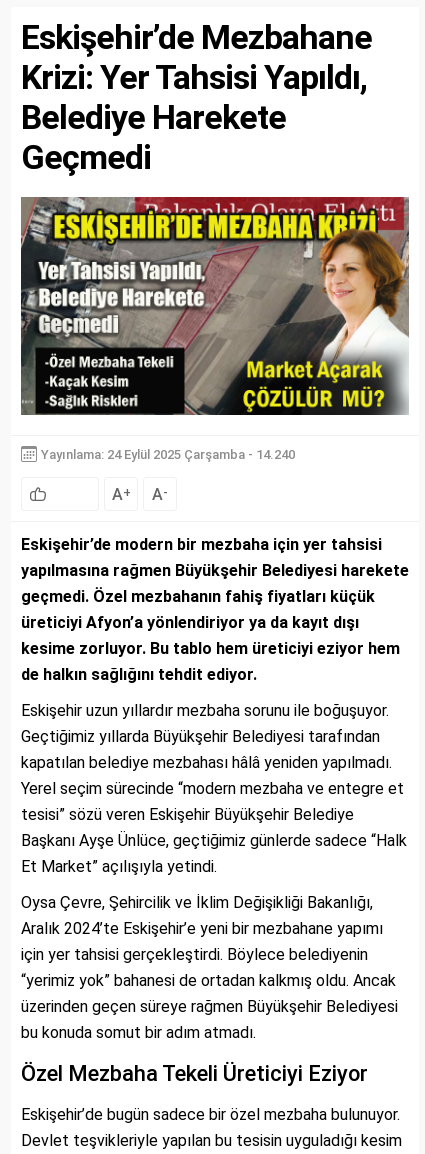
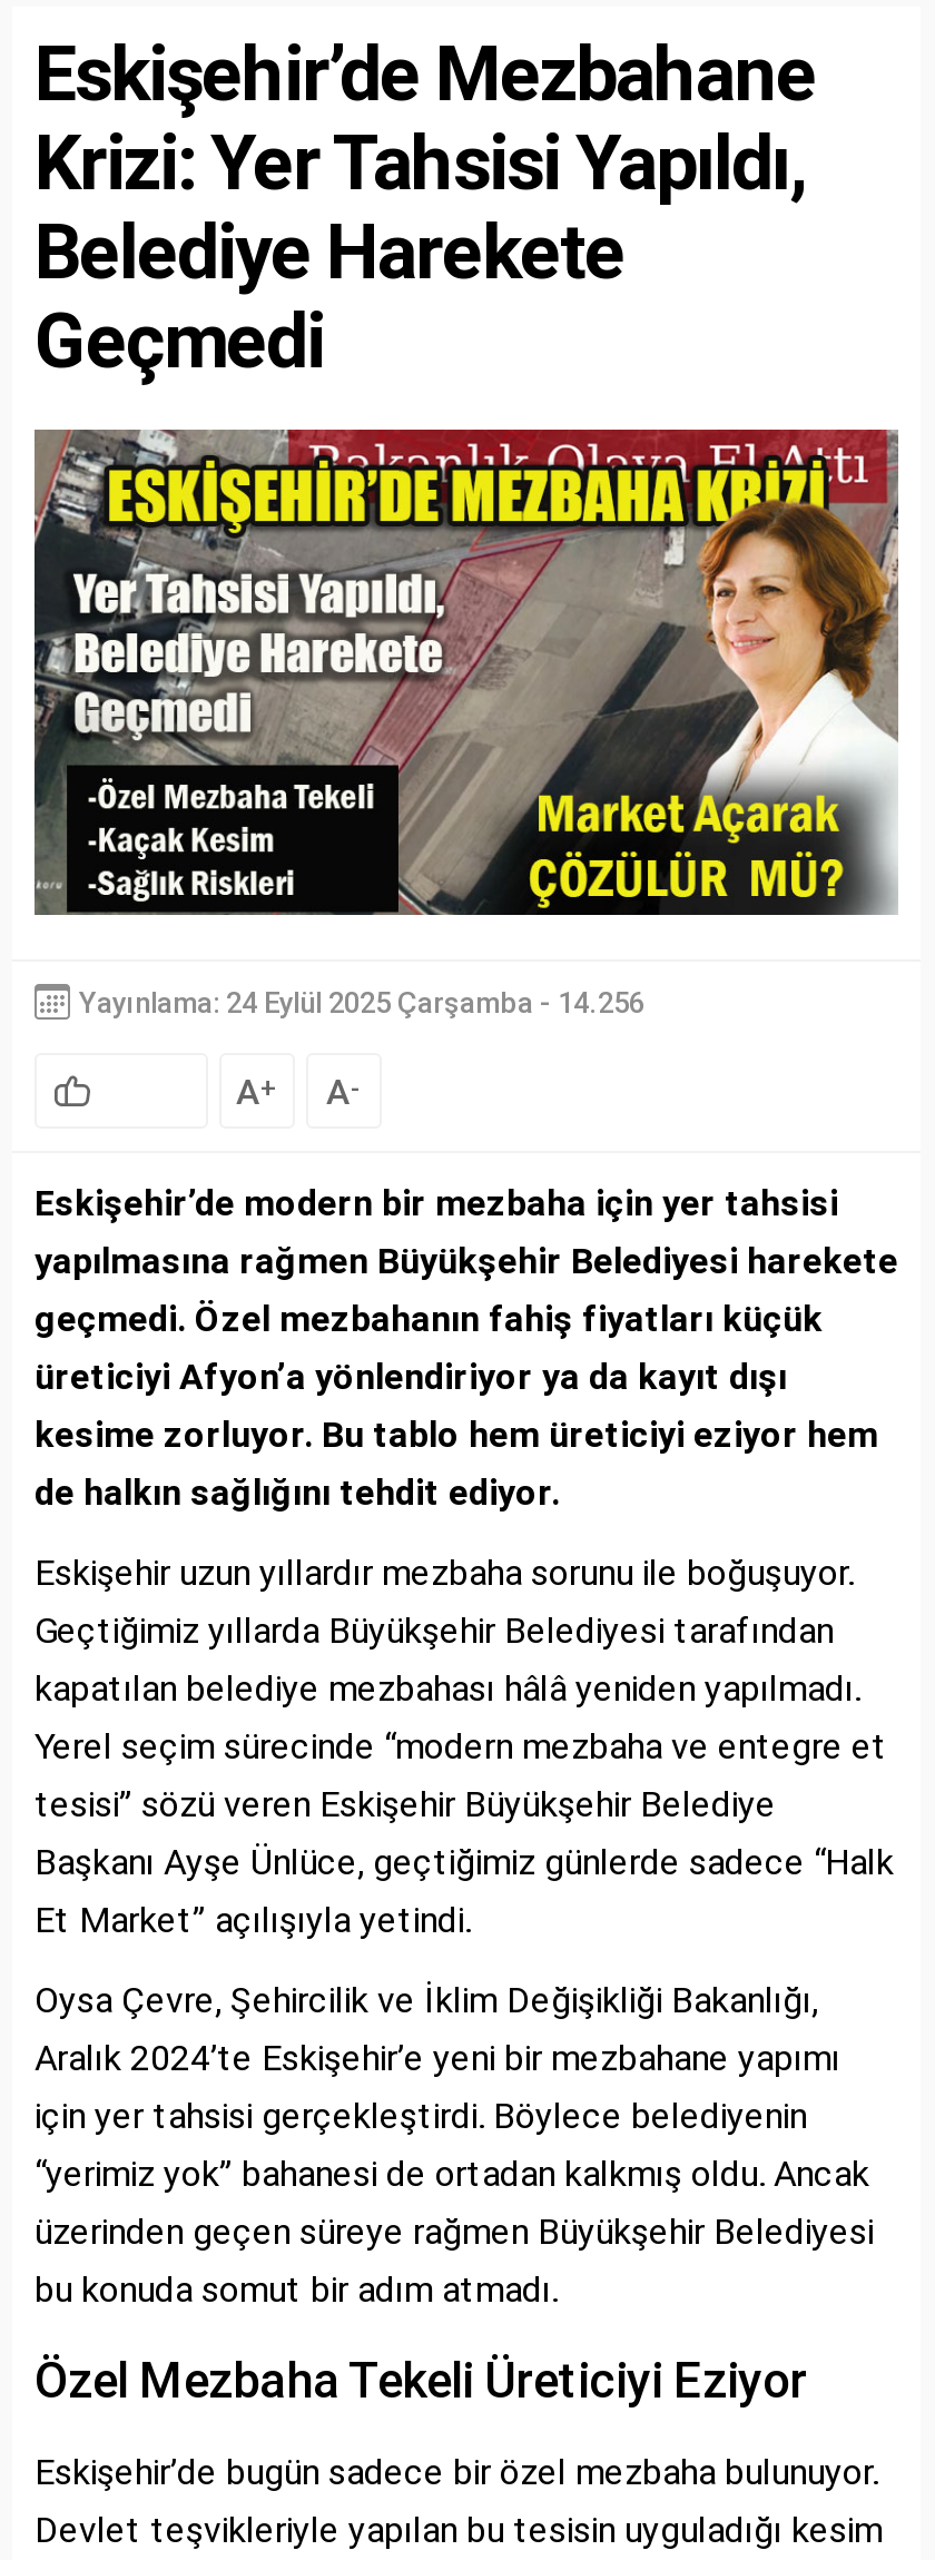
- Yayınlama: 24 Eylül 2025 Çarşamba - 14.240
+ Yayınlama: 24 Eylül 2025 Çarşamba - 14.256
